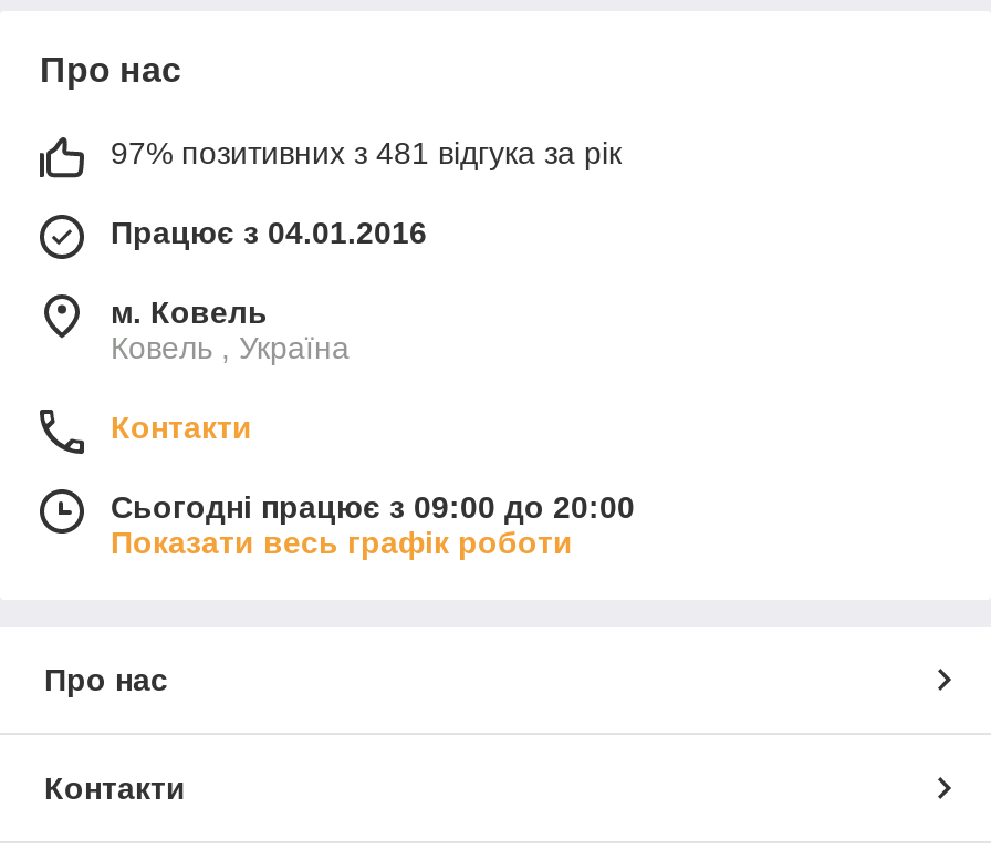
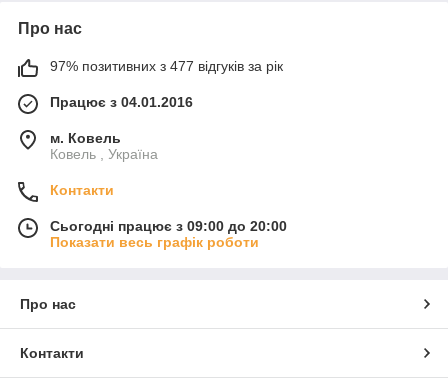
- 97% позитивних з 481 відгука за рік
+ 97% позитивних з 477 відгуків за рік
